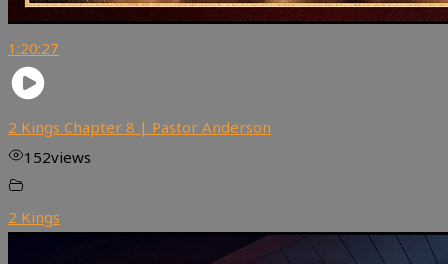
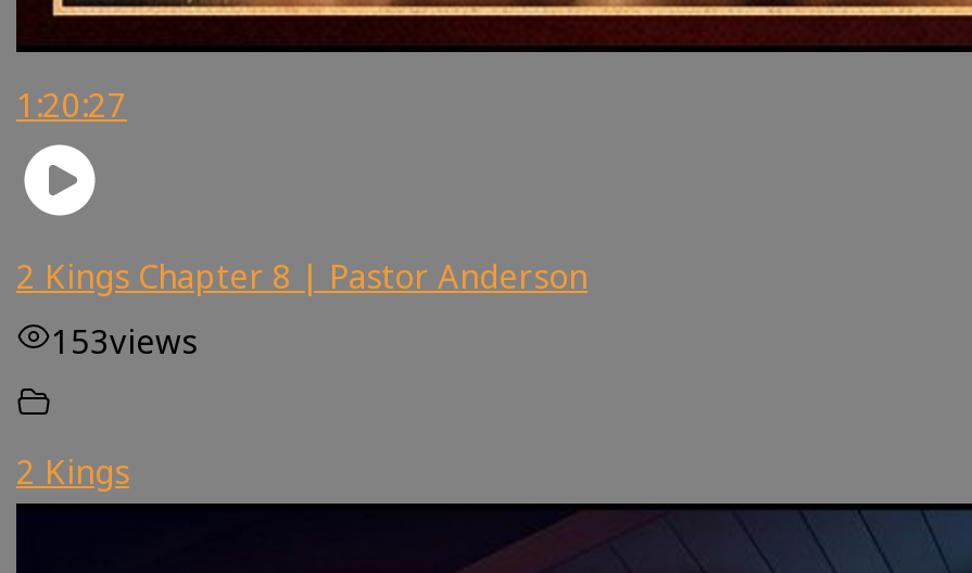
- 152views
+ 153views
